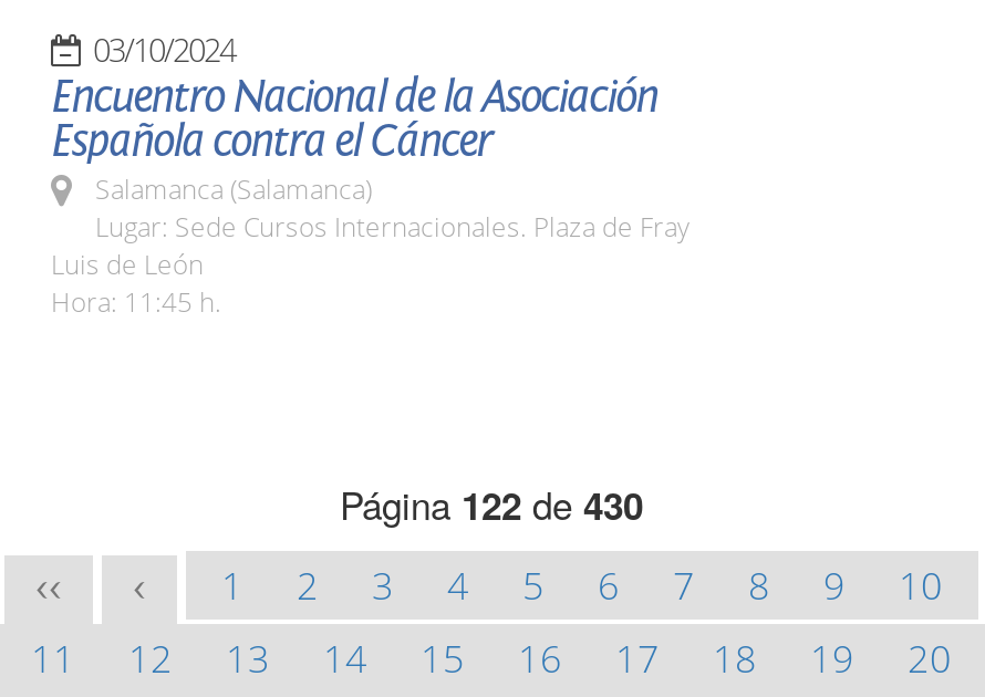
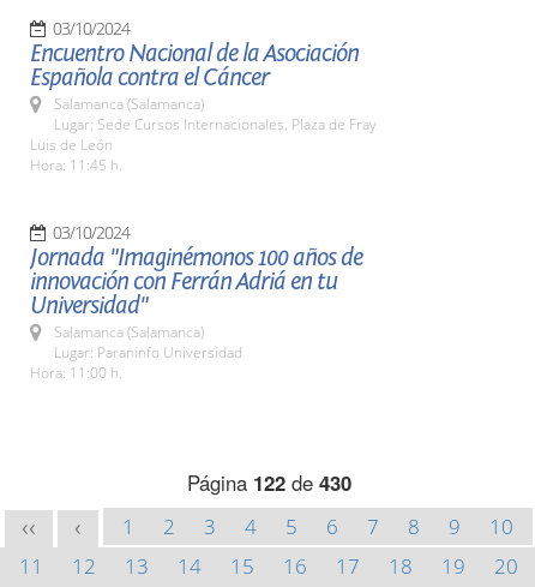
+ 03/10/2024
+ Jornada "Imaginémonos 100 años de
+ innovación con Ferrán Adriá en tu
+ Universidad"
+ Salamanca (Salamanca)
+ Lugar: Paraninfo Universidad
+ Hora: 11:00 h.
